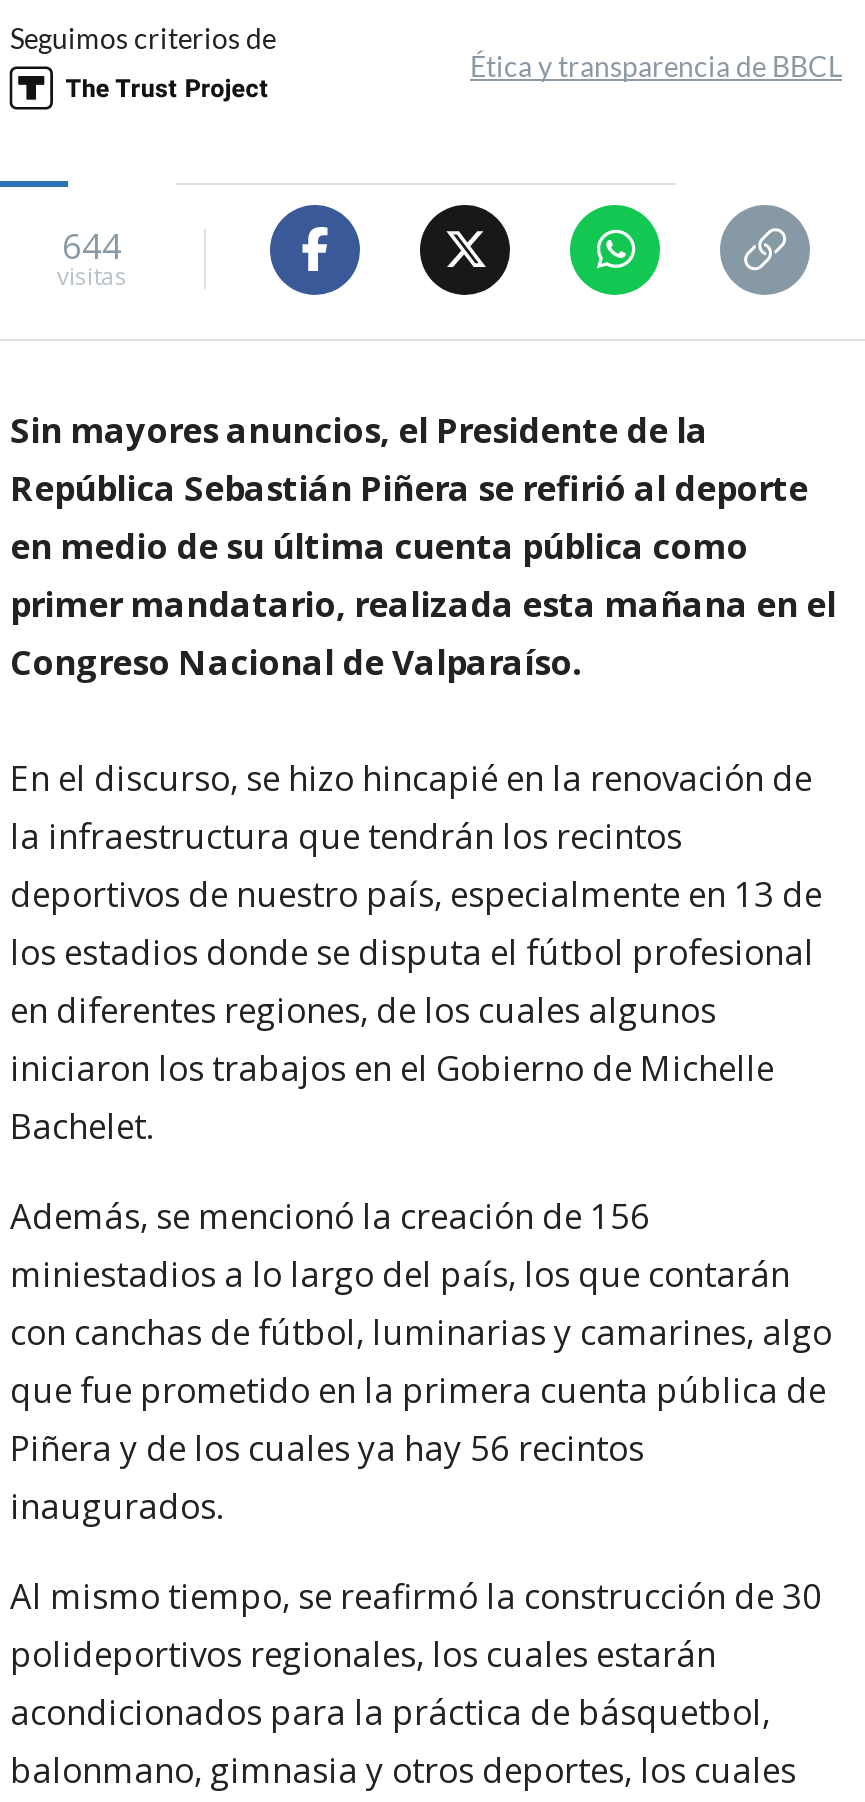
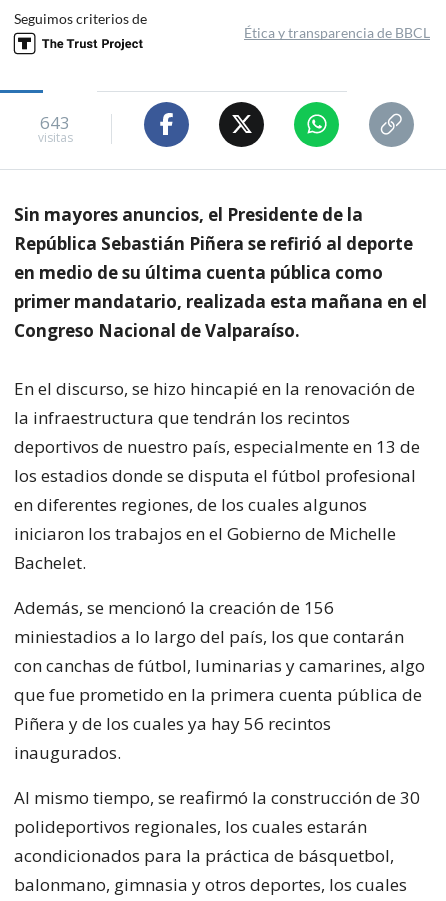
- 644
+ 643
